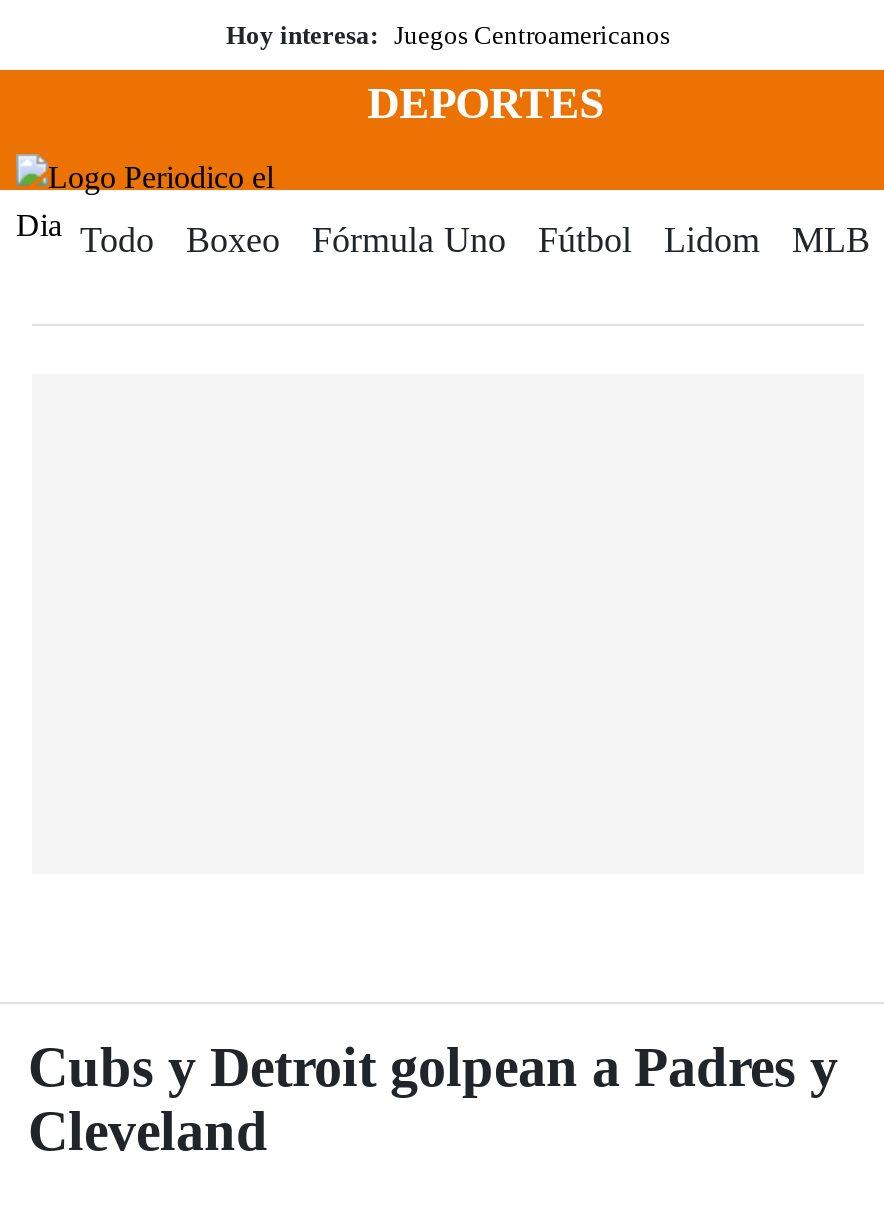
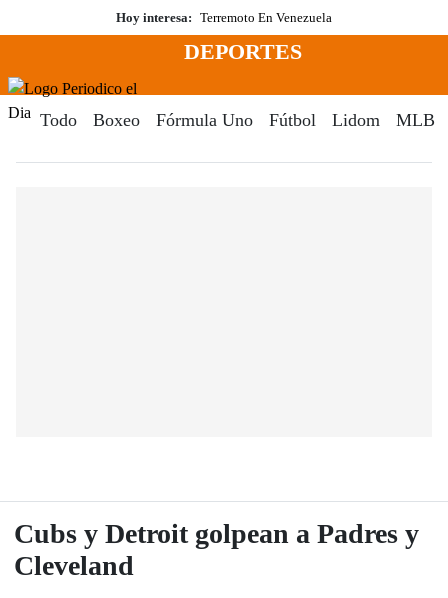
- Hoy interesa: Juegos Centroamericanos
+ Hoy interesa: Terremoto En Venezuela
